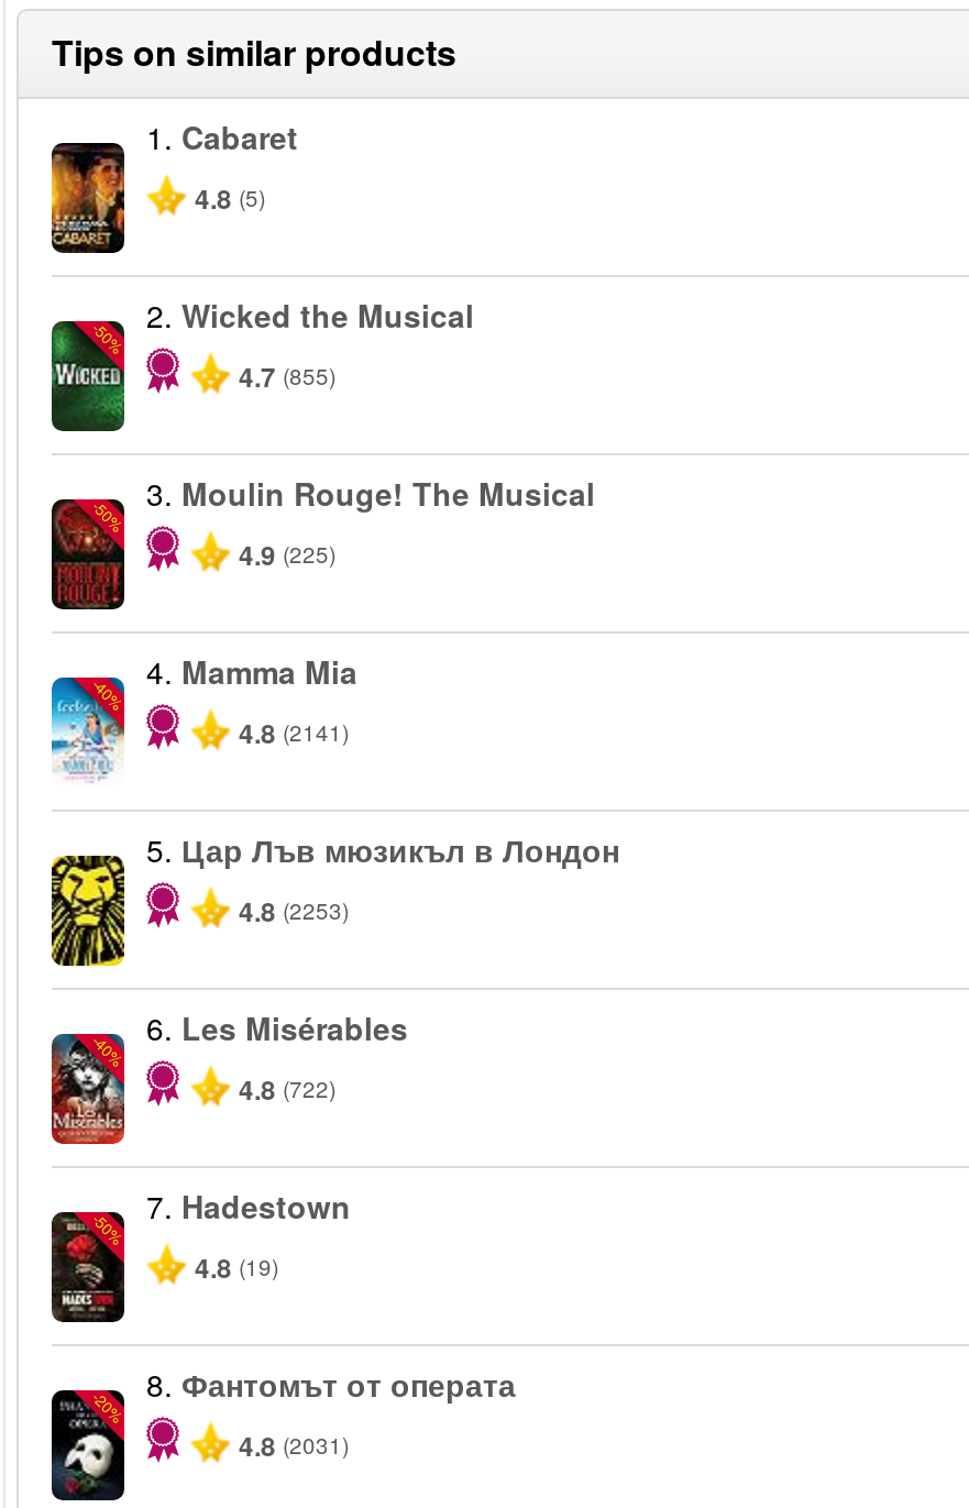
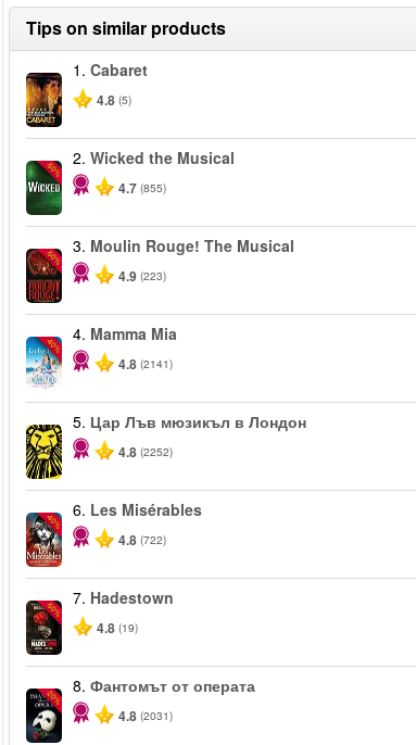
- 4.9 (225)
+ 4.9 (223)

- 4.8 (2253)
+ 4.8 (2252)
